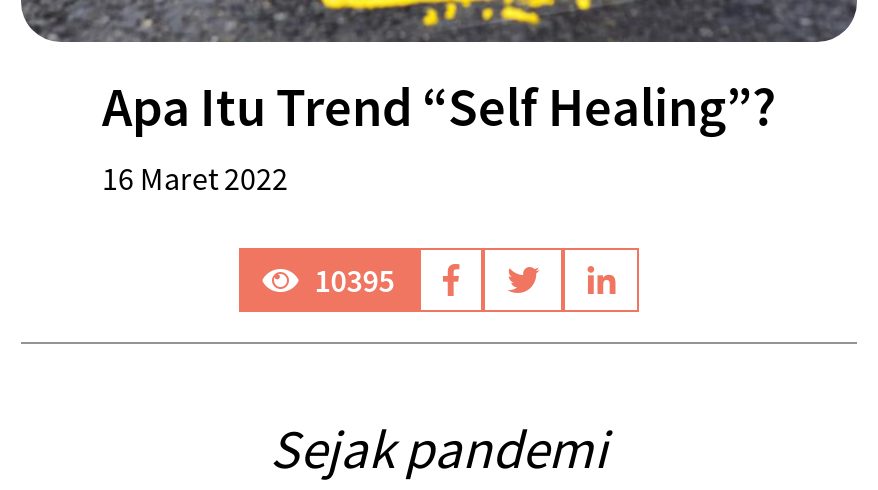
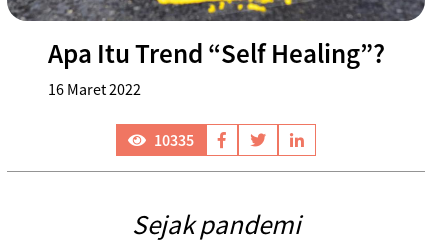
- 10395
+ 10335
